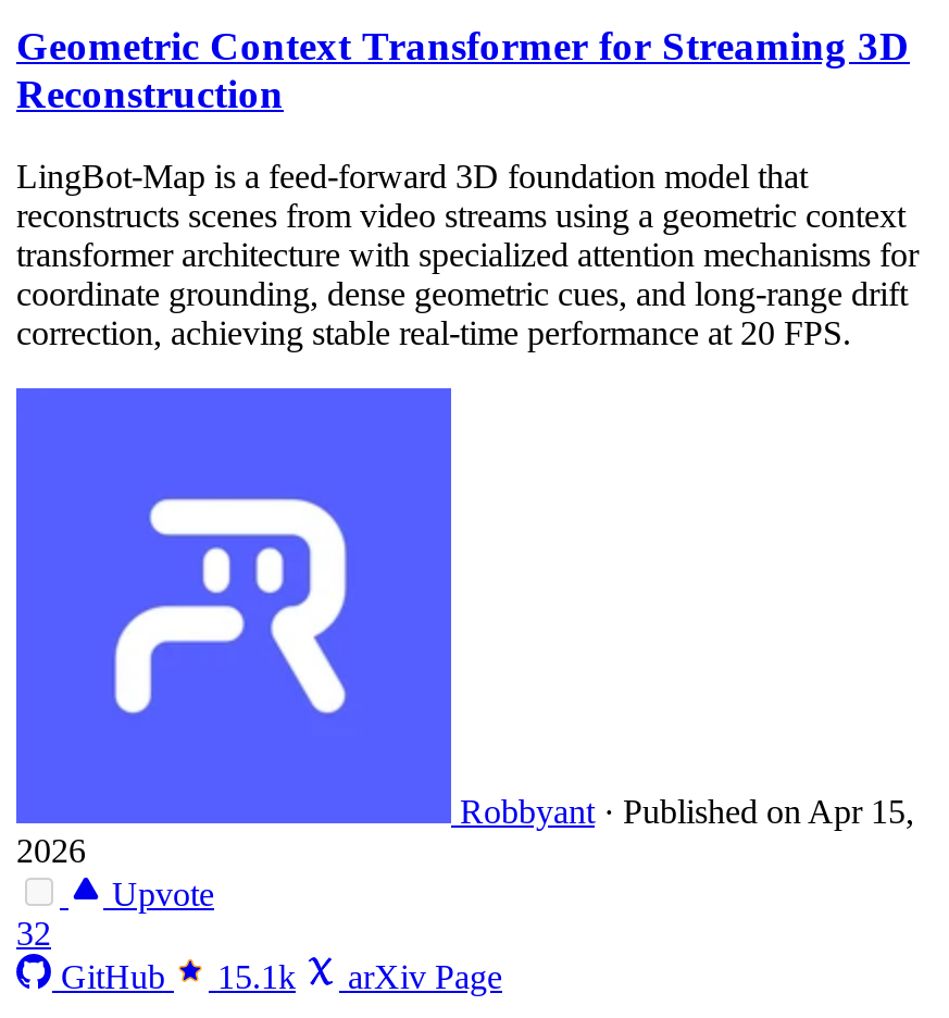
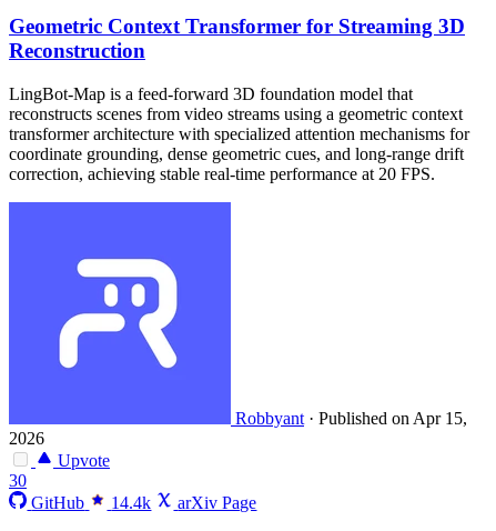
- 32
+ 30

- GitHub 15.1k arXiv Page
+ GitHub 14.4k arXiv Page
